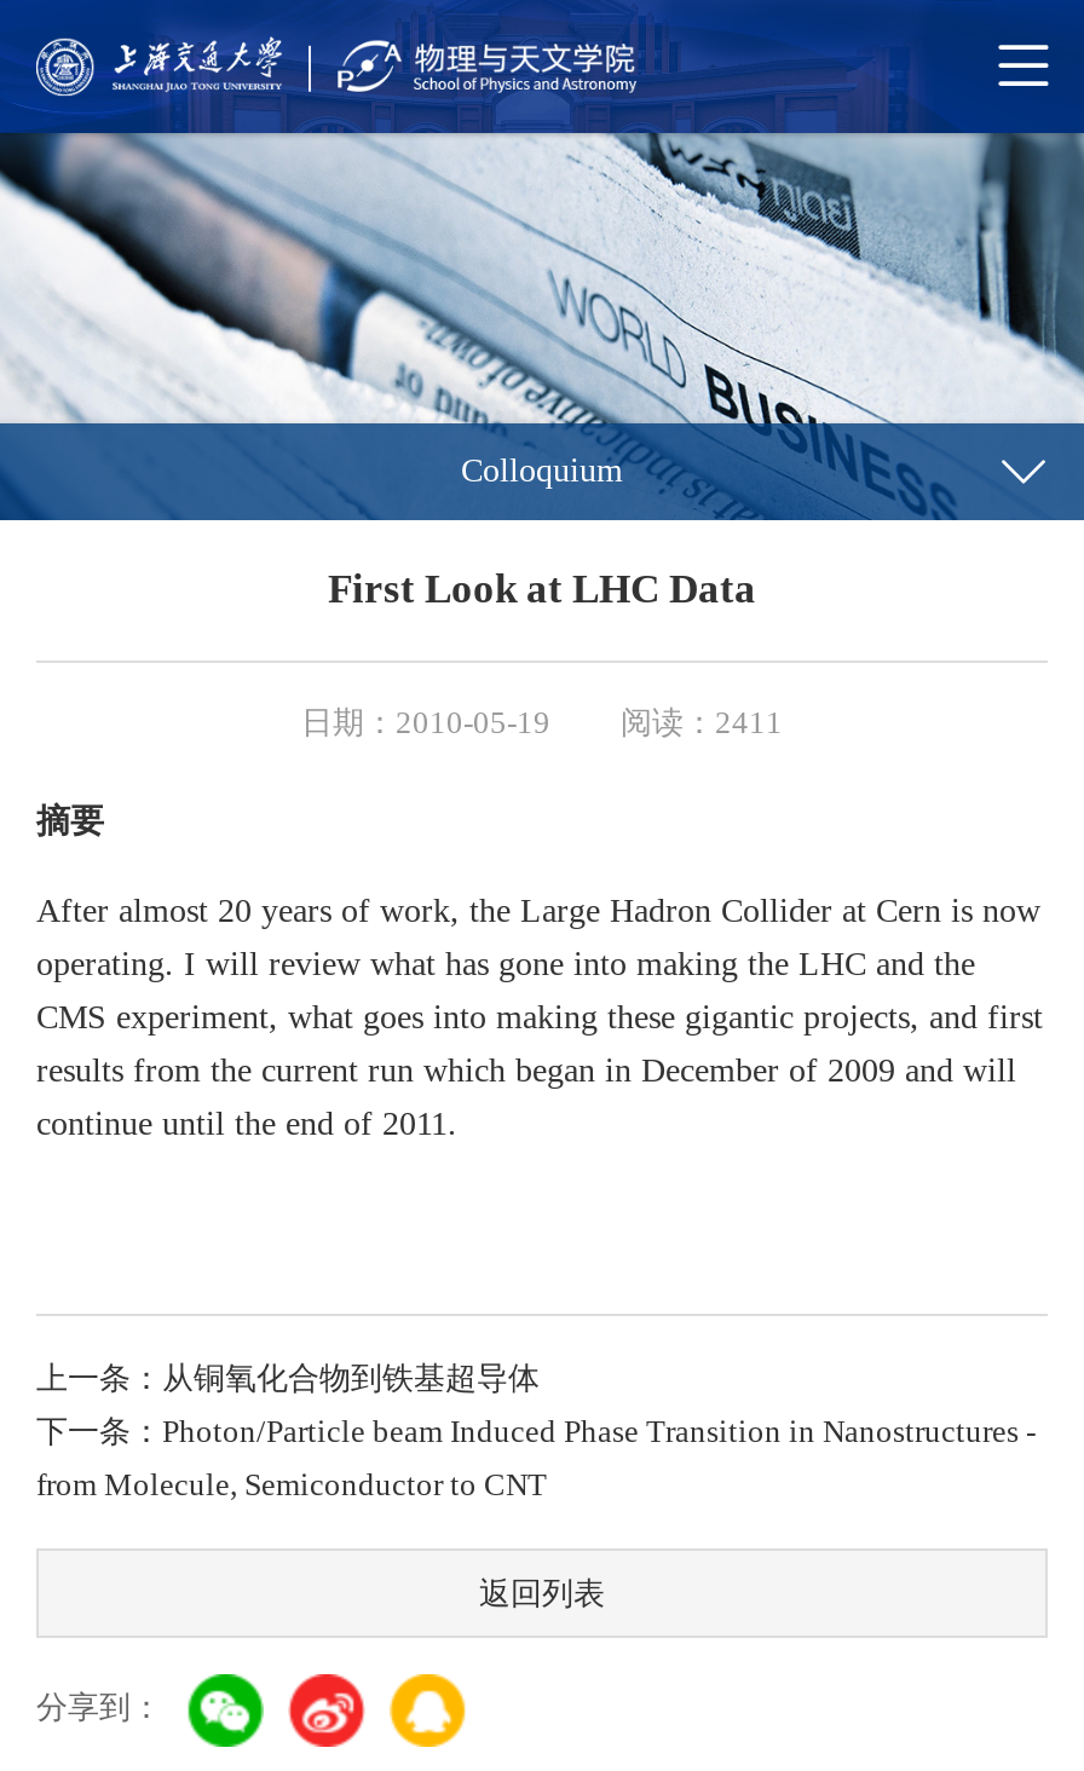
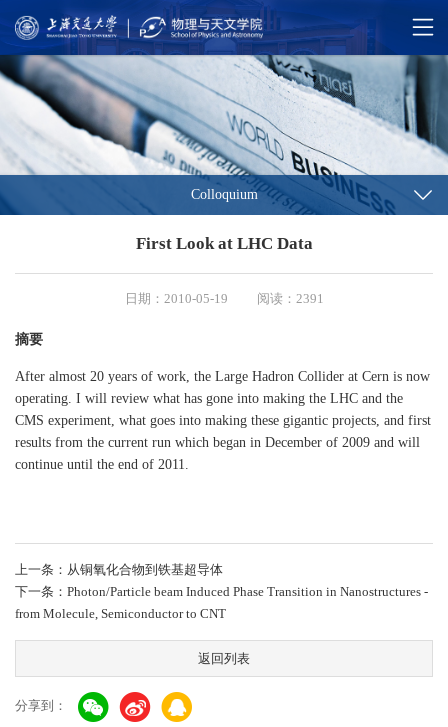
- 日期：2010-05-19 阅读：2411
+ 日期：2010-05-19 阅读：2391
